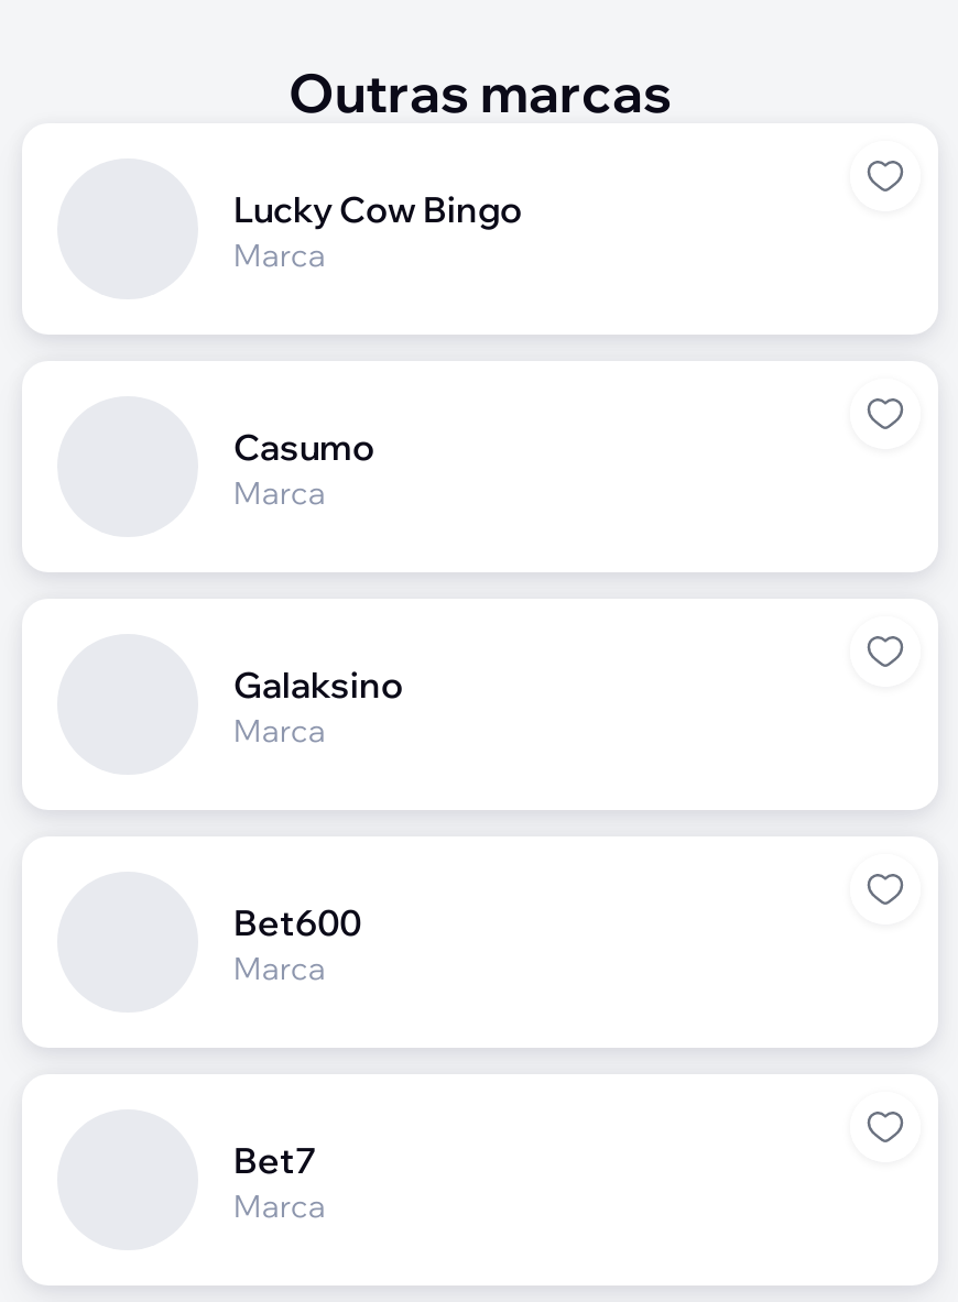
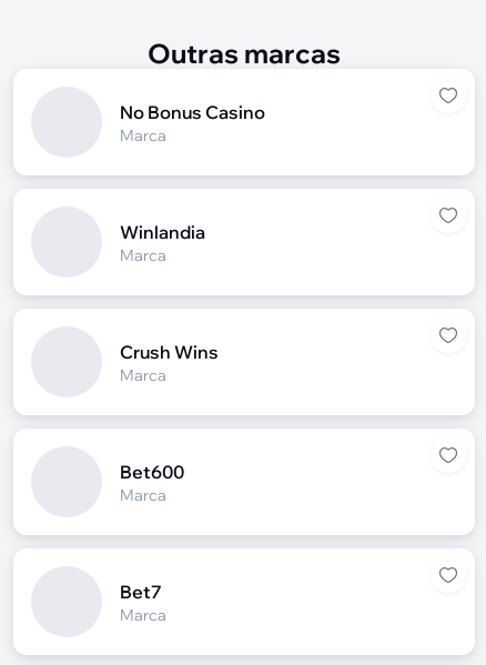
- Lucky Cow Bingo
+ No Bonus Casino

- Casumo
+ Winlandia

- Galaksino
+ Crush Wins
